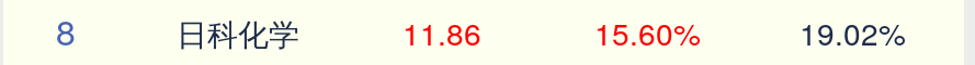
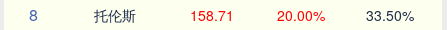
- 日科化学
- 11.86
- 15.60%
- 19.02%
+ 托伦斯
+ 158.71
+ 20.00%
+ 33.50%
